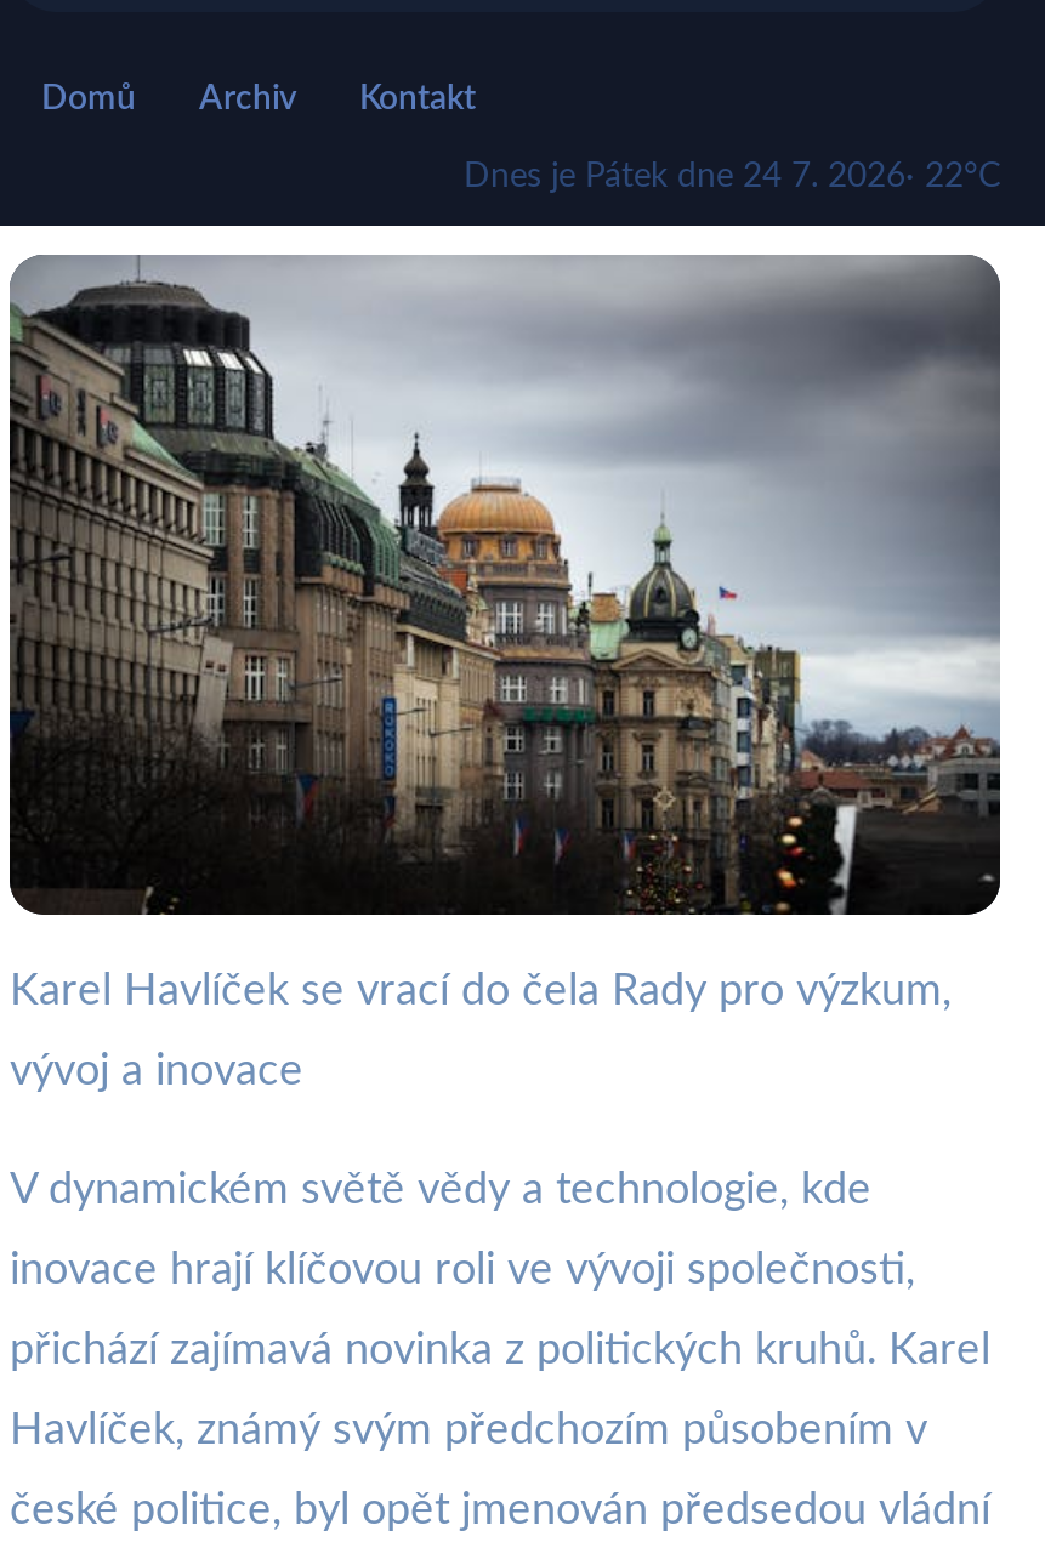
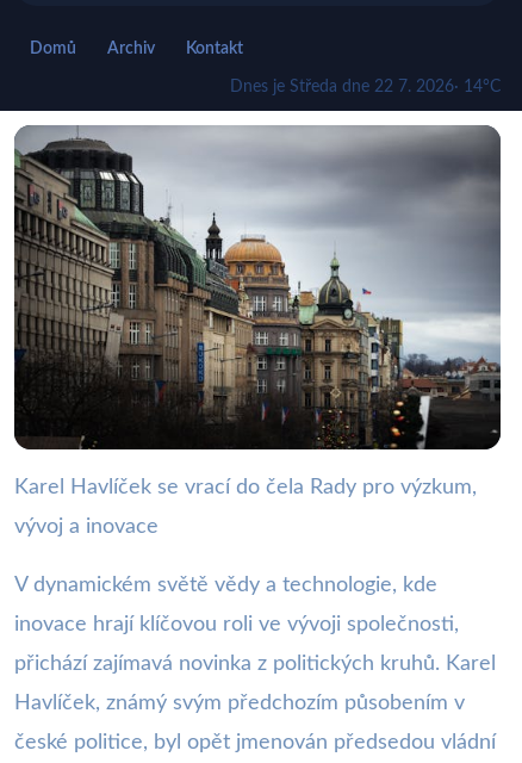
- Dnes je Pátek dne 24 7. 2026 · 22°C
+ Dnes je Středa dne 22 7. 2026 · 14°C
